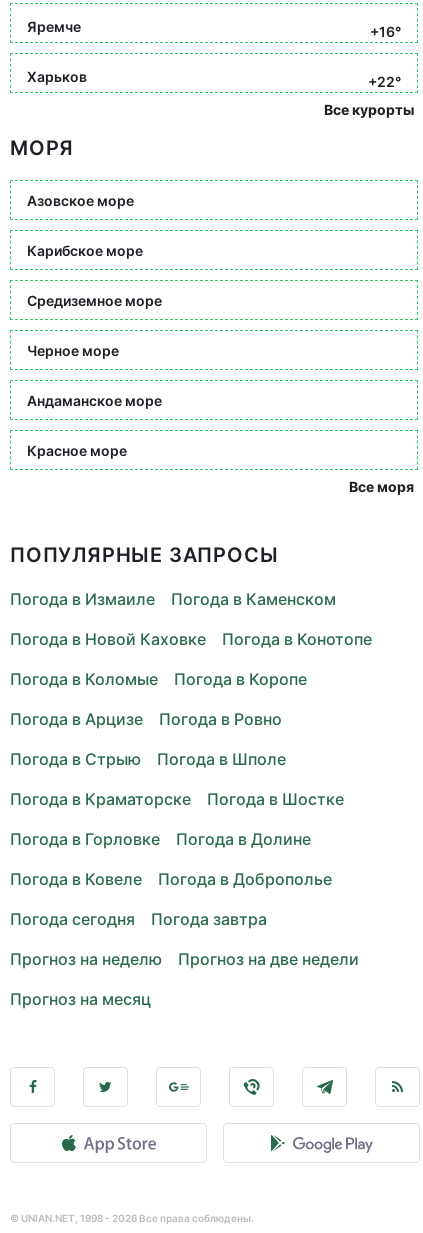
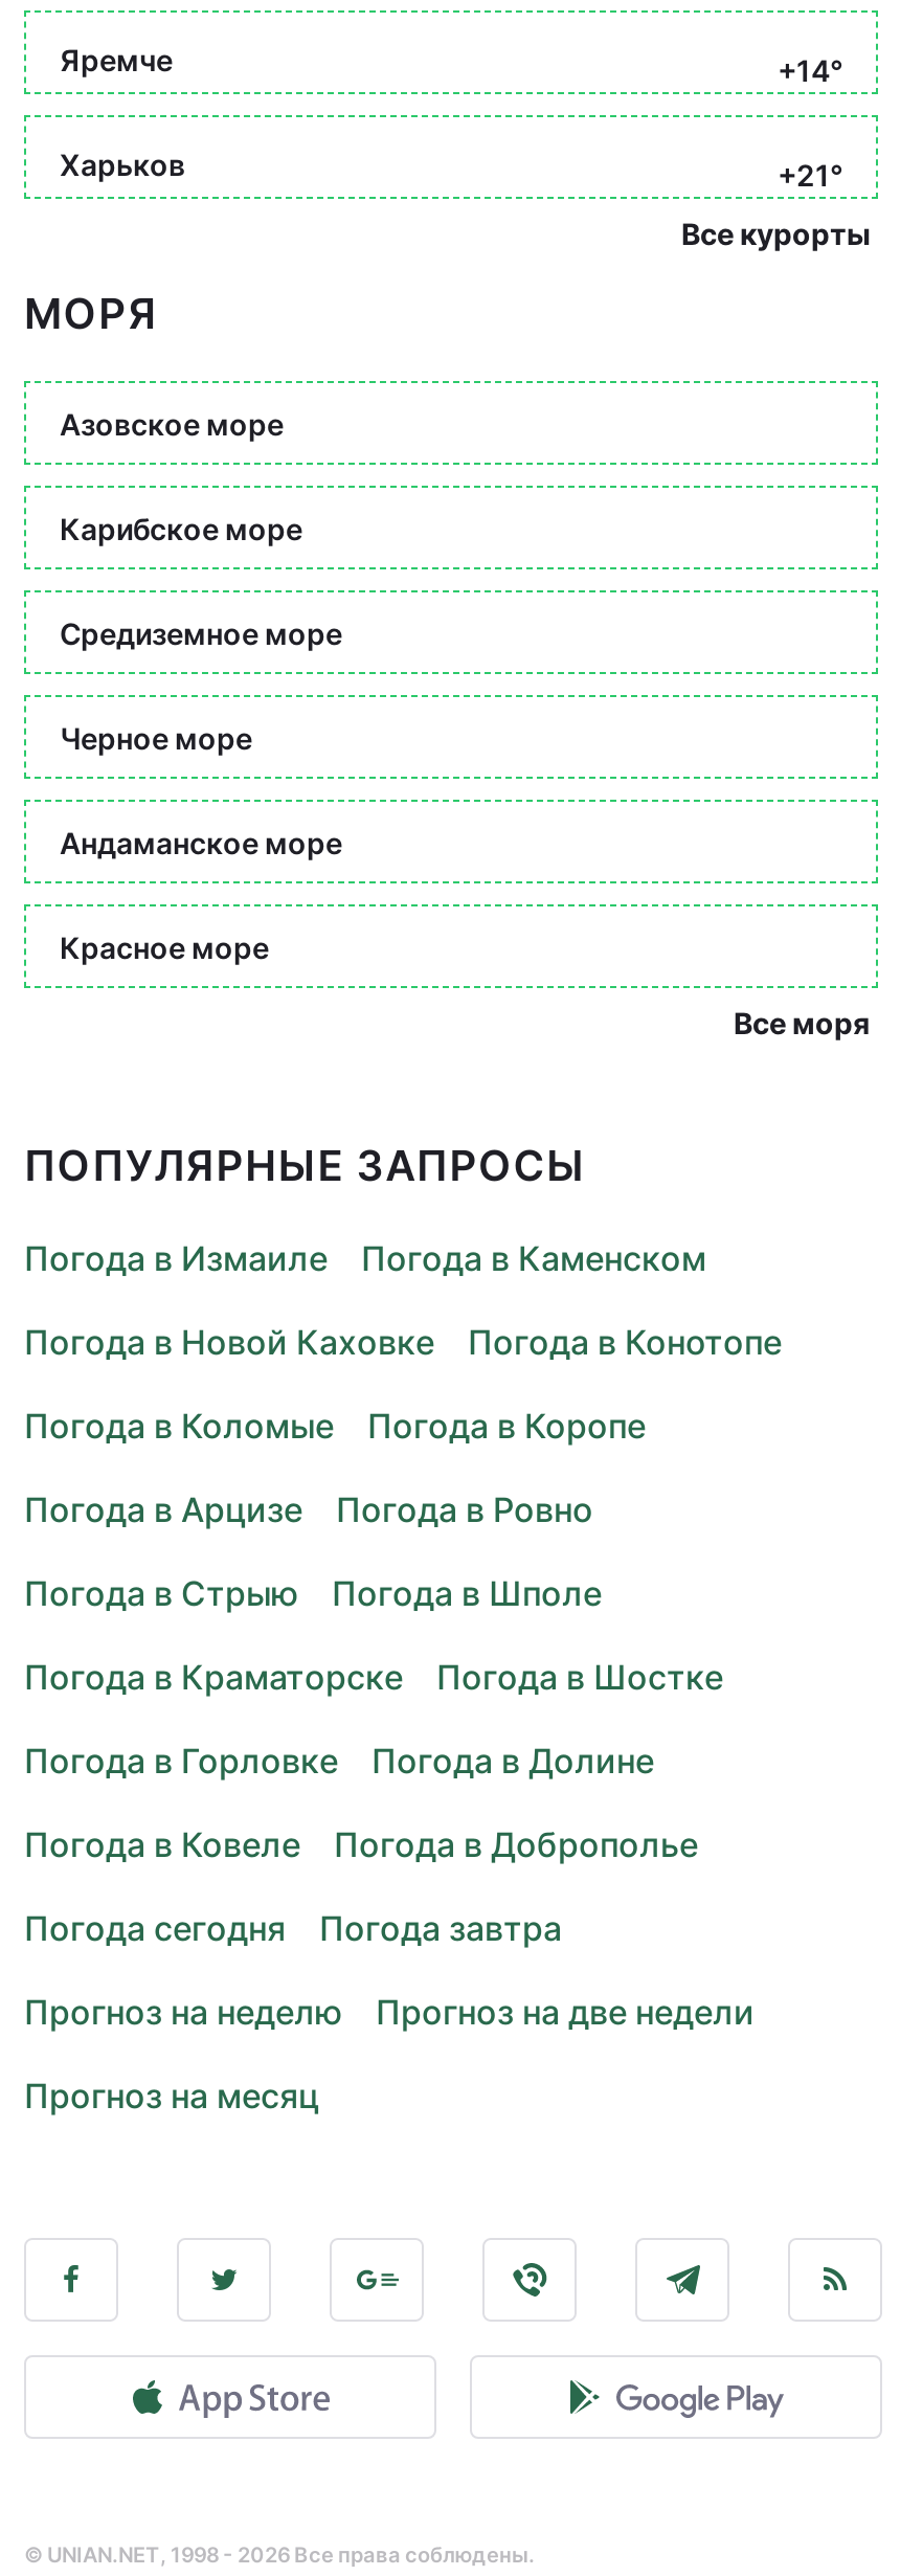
- +16°
+ +14°

- +22°
+ +21°
